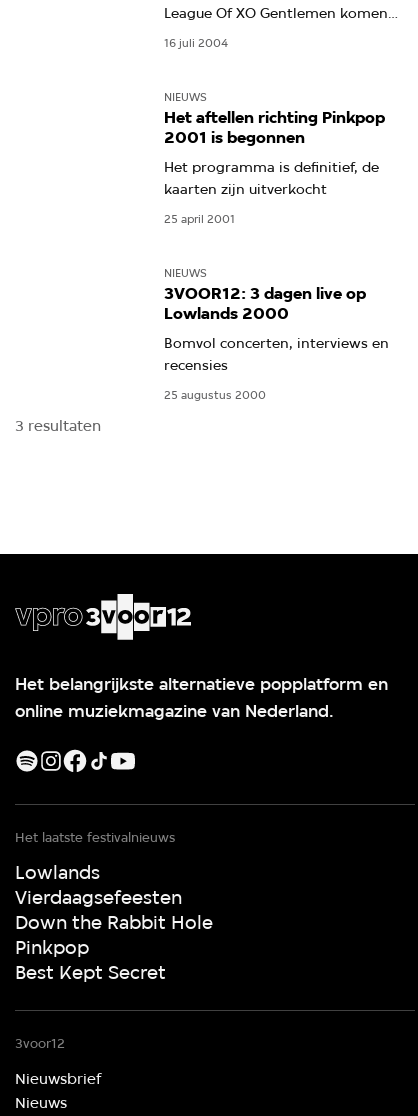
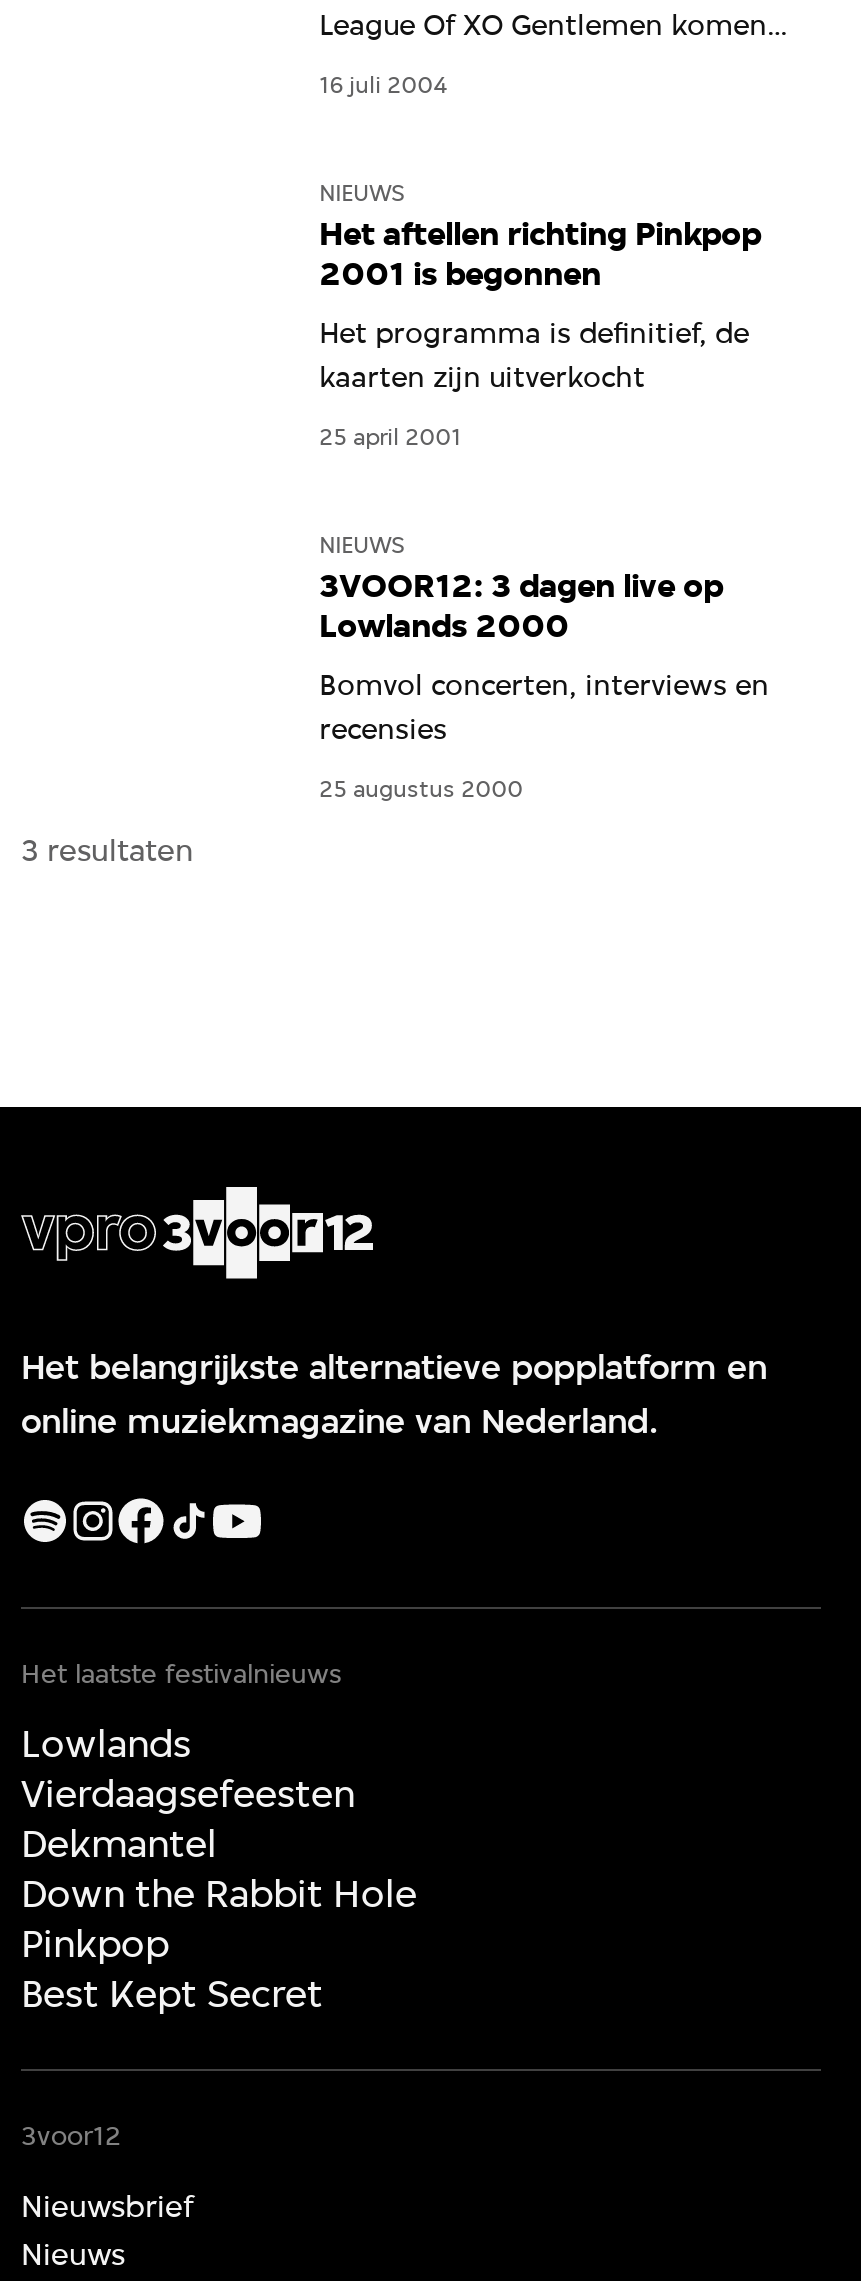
+ Dekmantel
